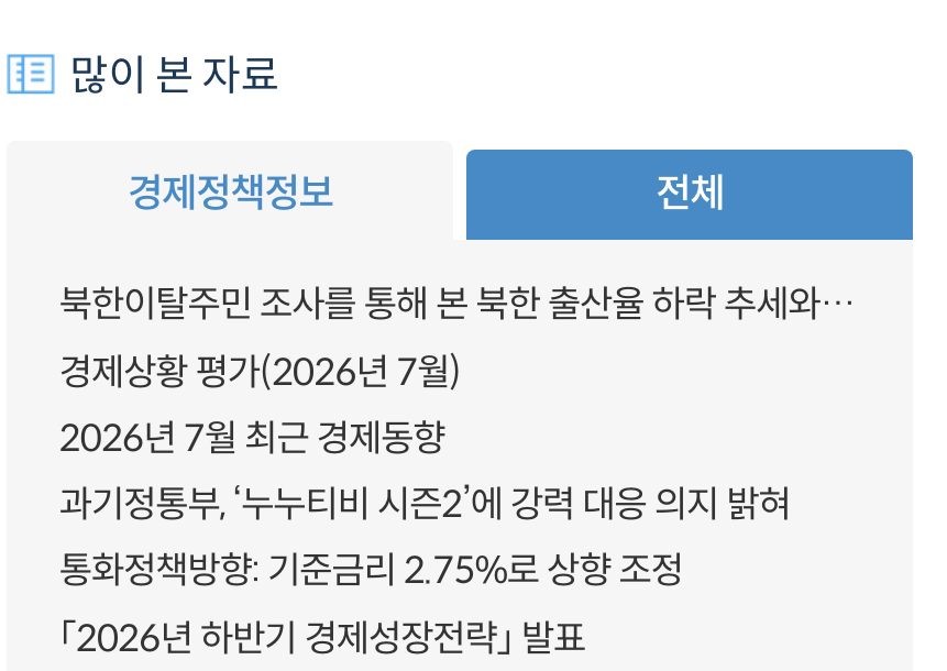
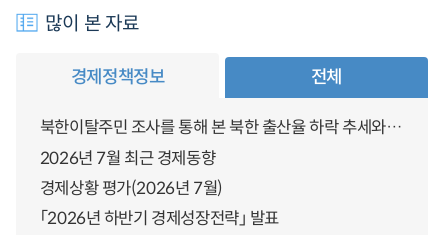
moved down: 경제상황 평가(2026년 7월)

- 과기정통부, ‘누누티비 시즌2’에 강력 대응 의지 밝혀
- 통화정책방향: 기준금리 2.75%로 상향 조정
